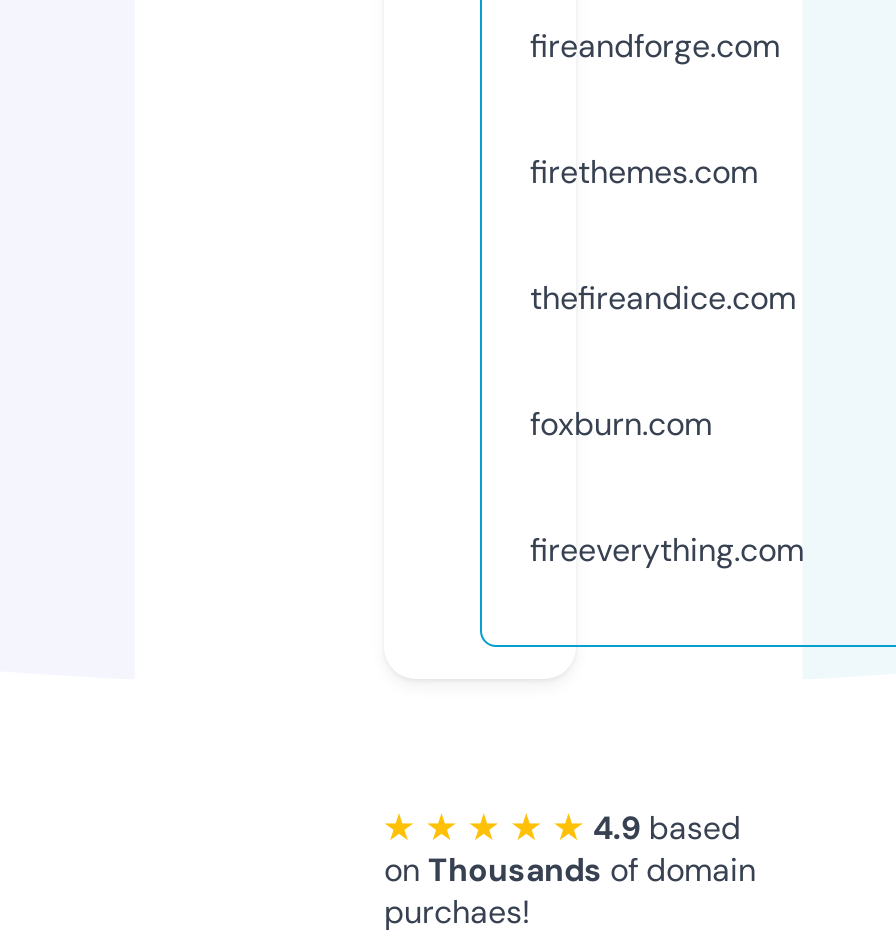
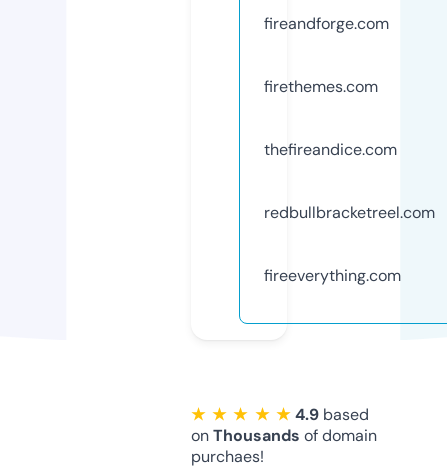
- foxburn.com
+ redbullbracketreel.com
